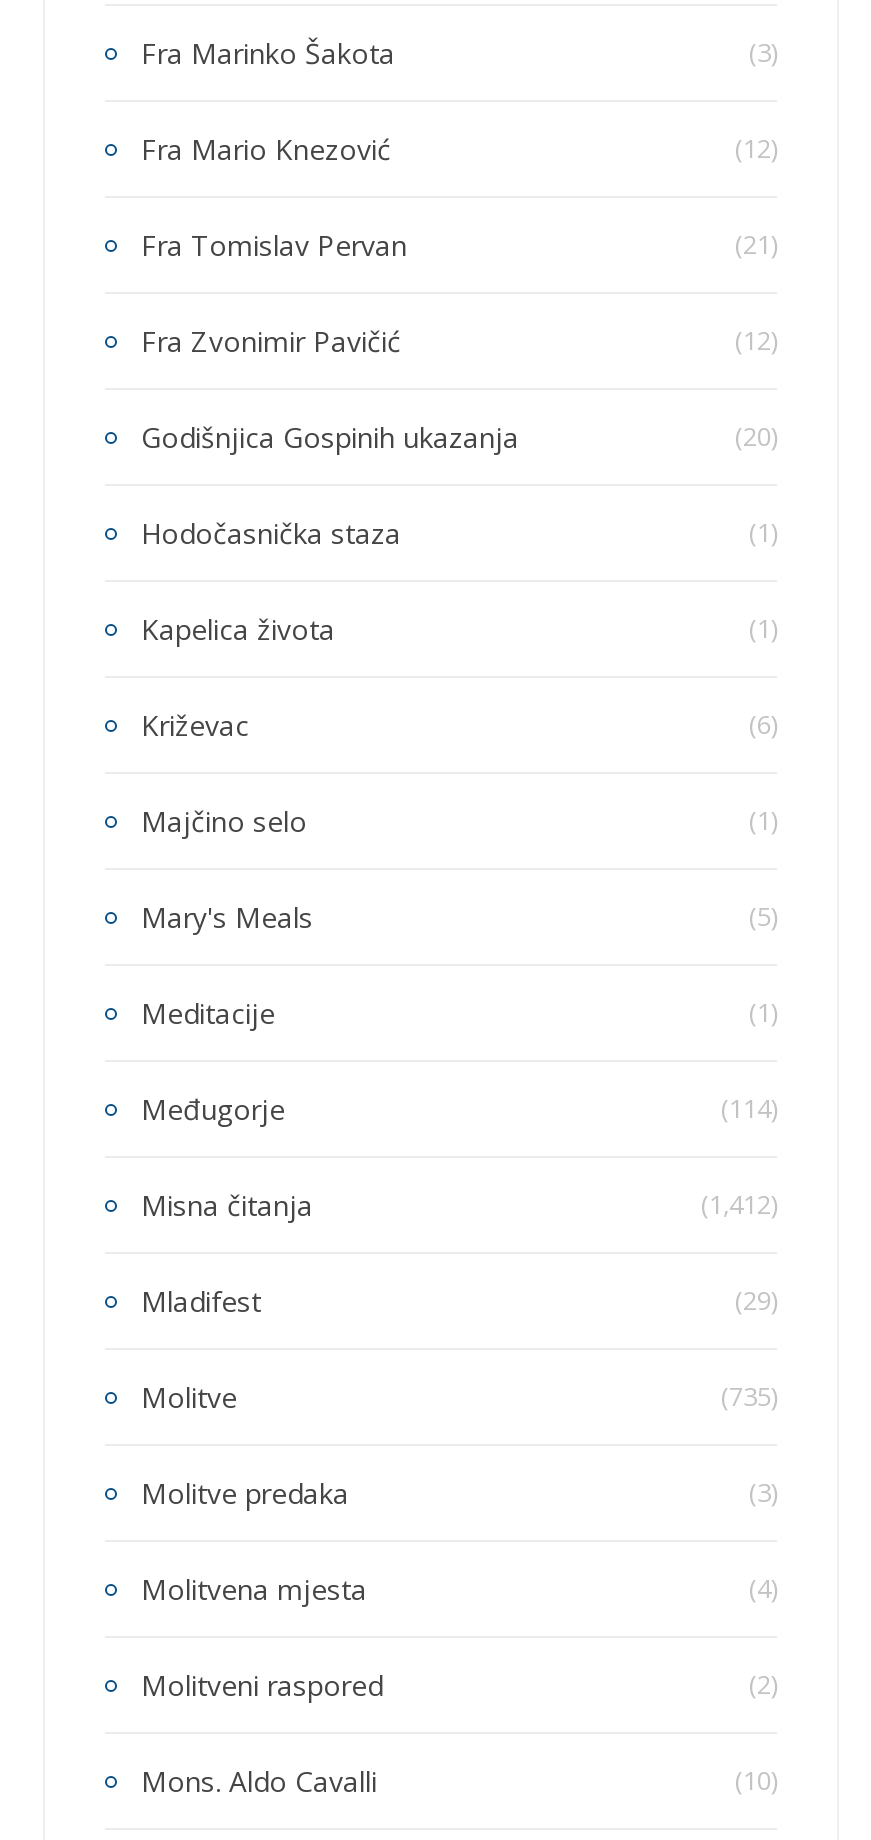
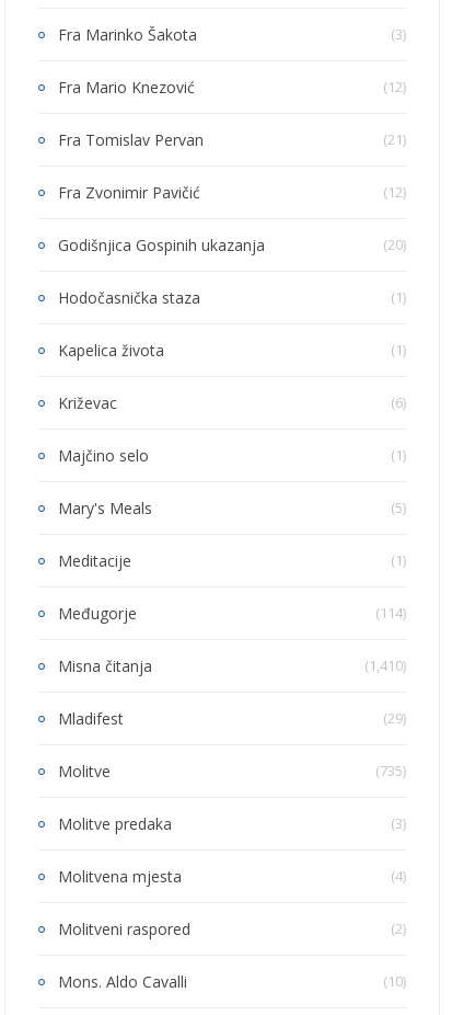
- (1,412)
+ (1,410)
